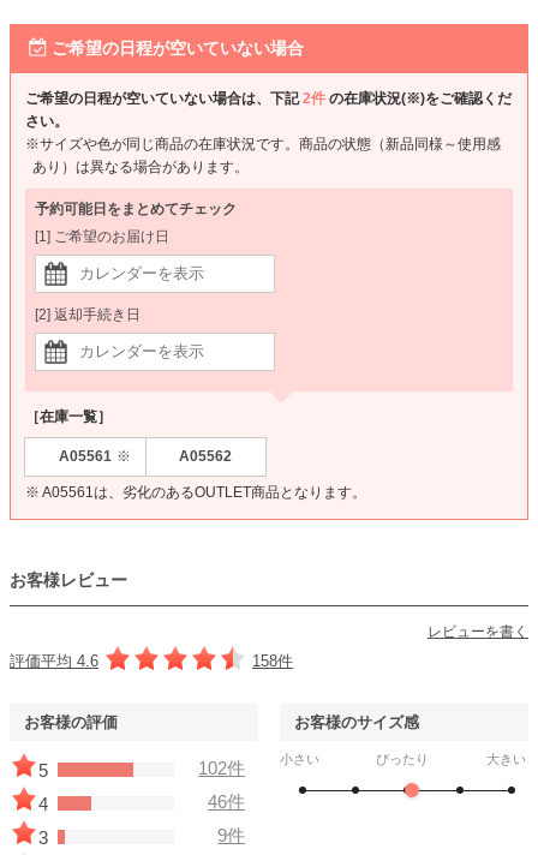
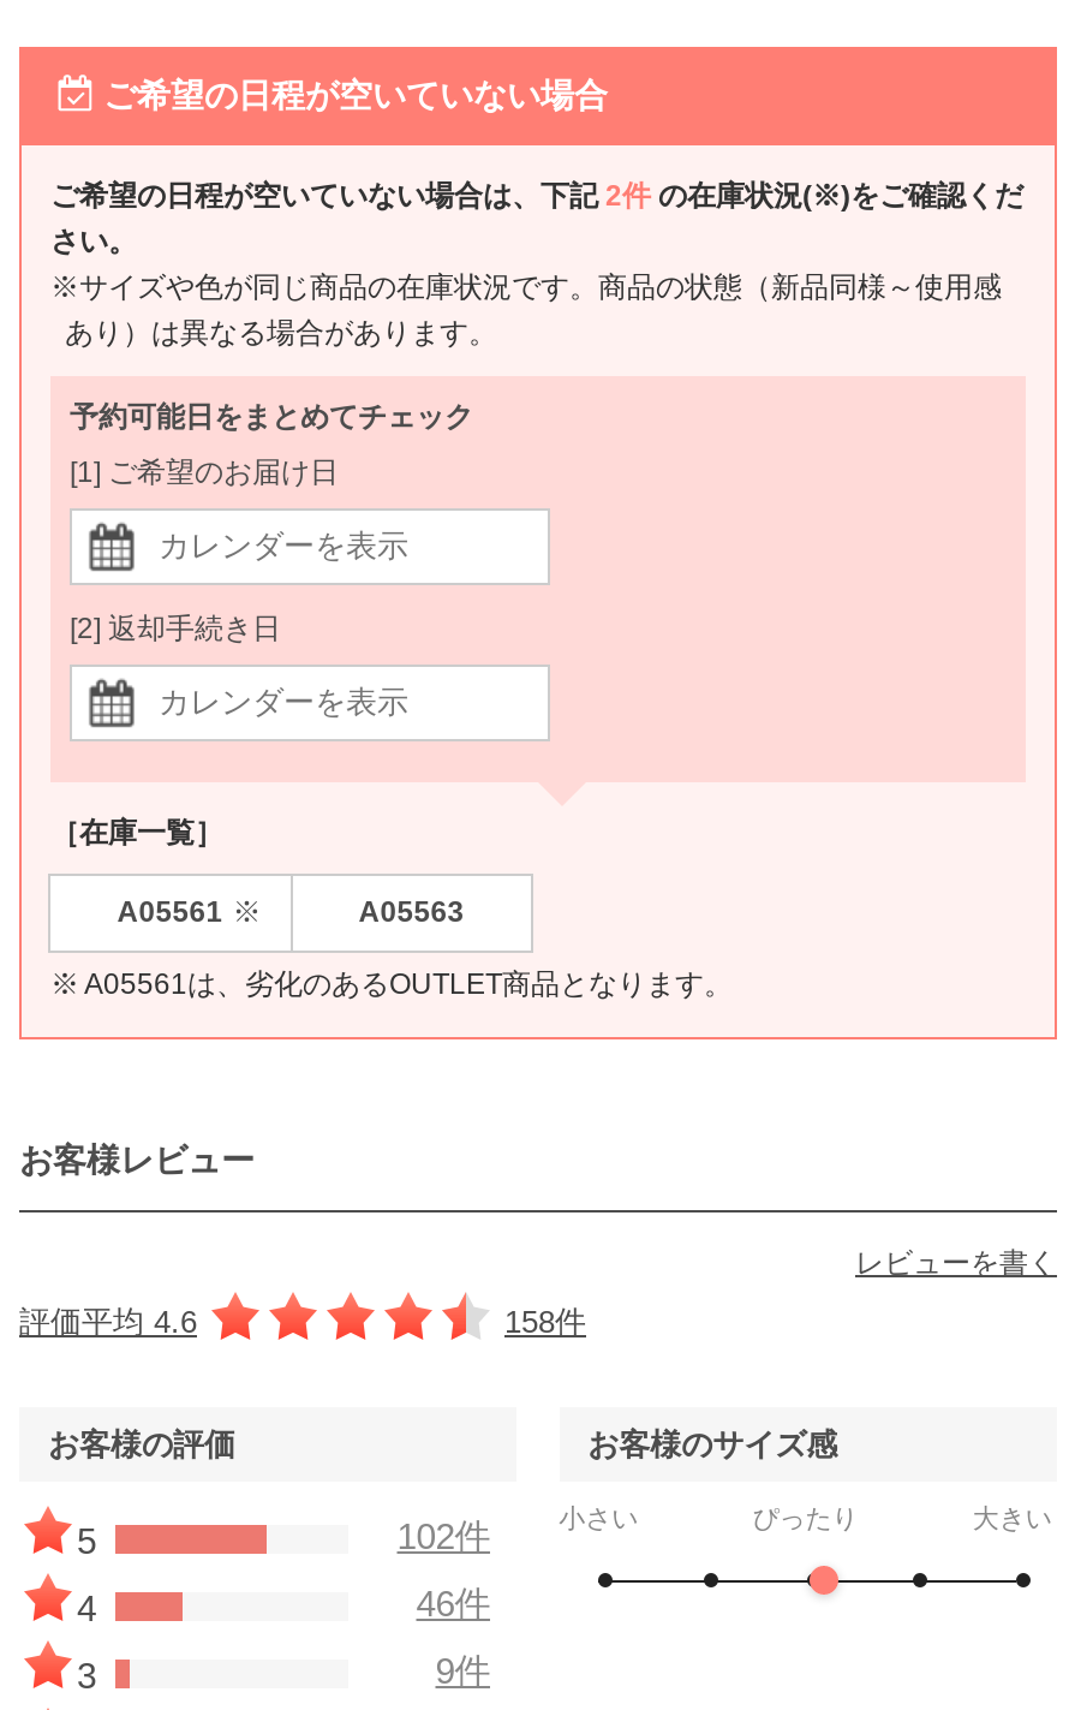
- A05562
+ A05563
